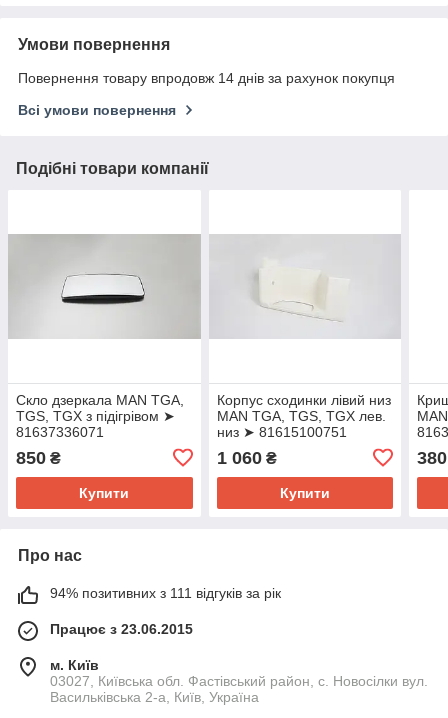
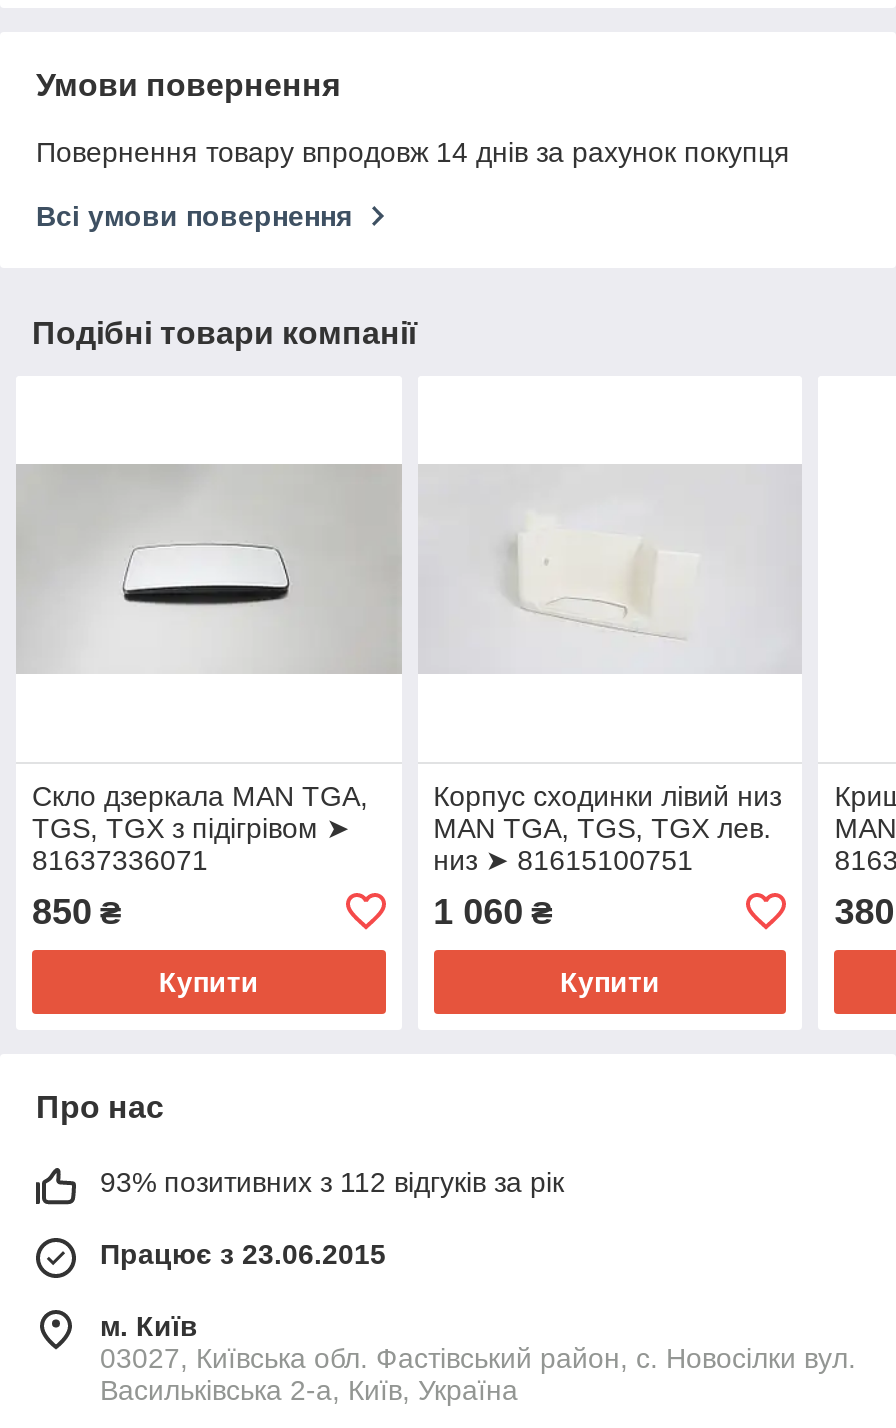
- 94% позитивних з 111 відгуків за рік
+ 93% позитивних з 112 відгуків за рік
